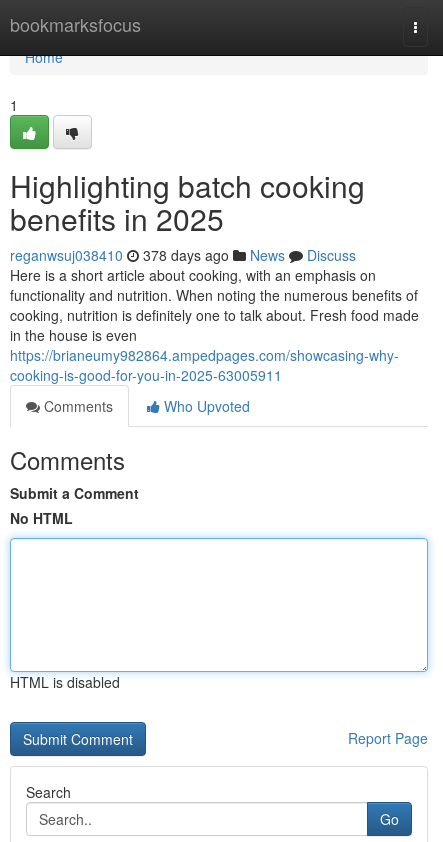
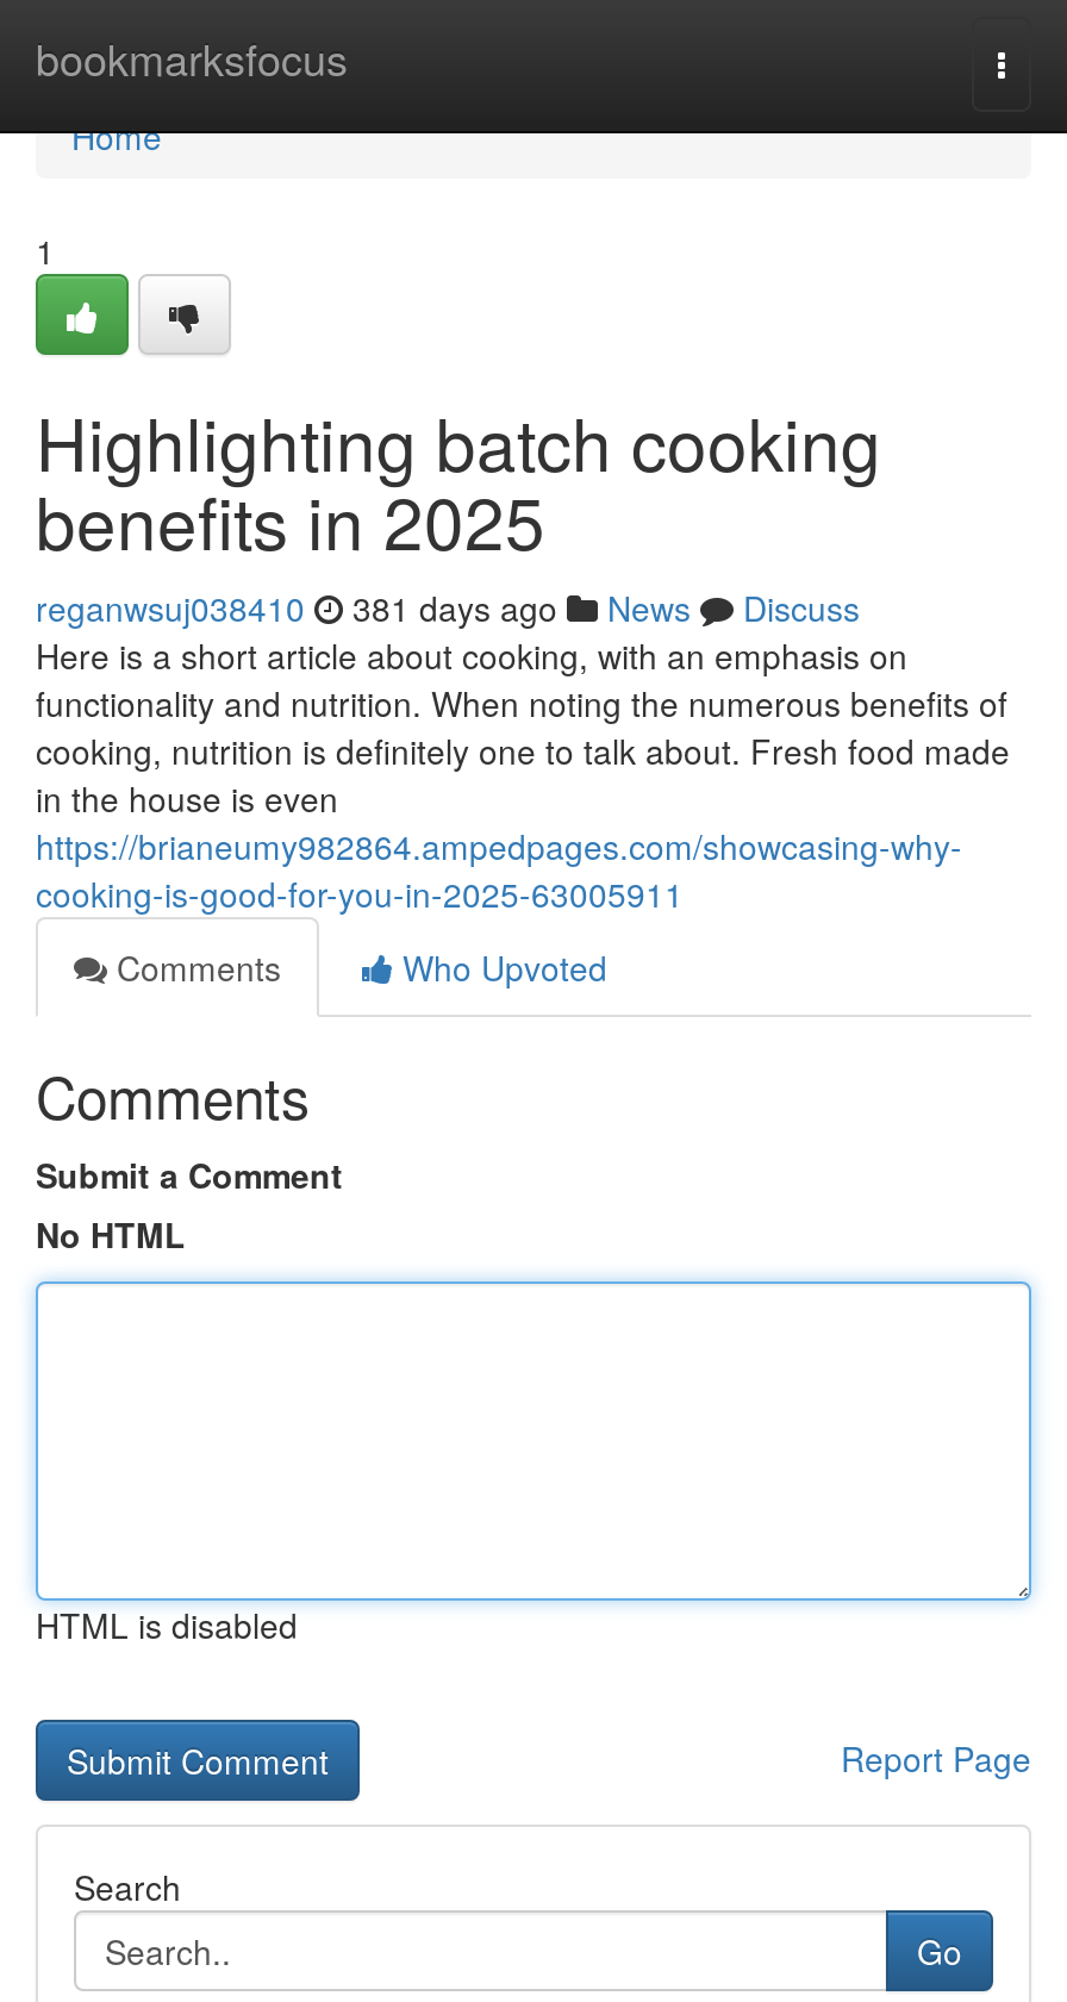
- reganwsuj038410 378 days ago News Discuss
+ reganwsuj038410 381 days ago News Discuss
